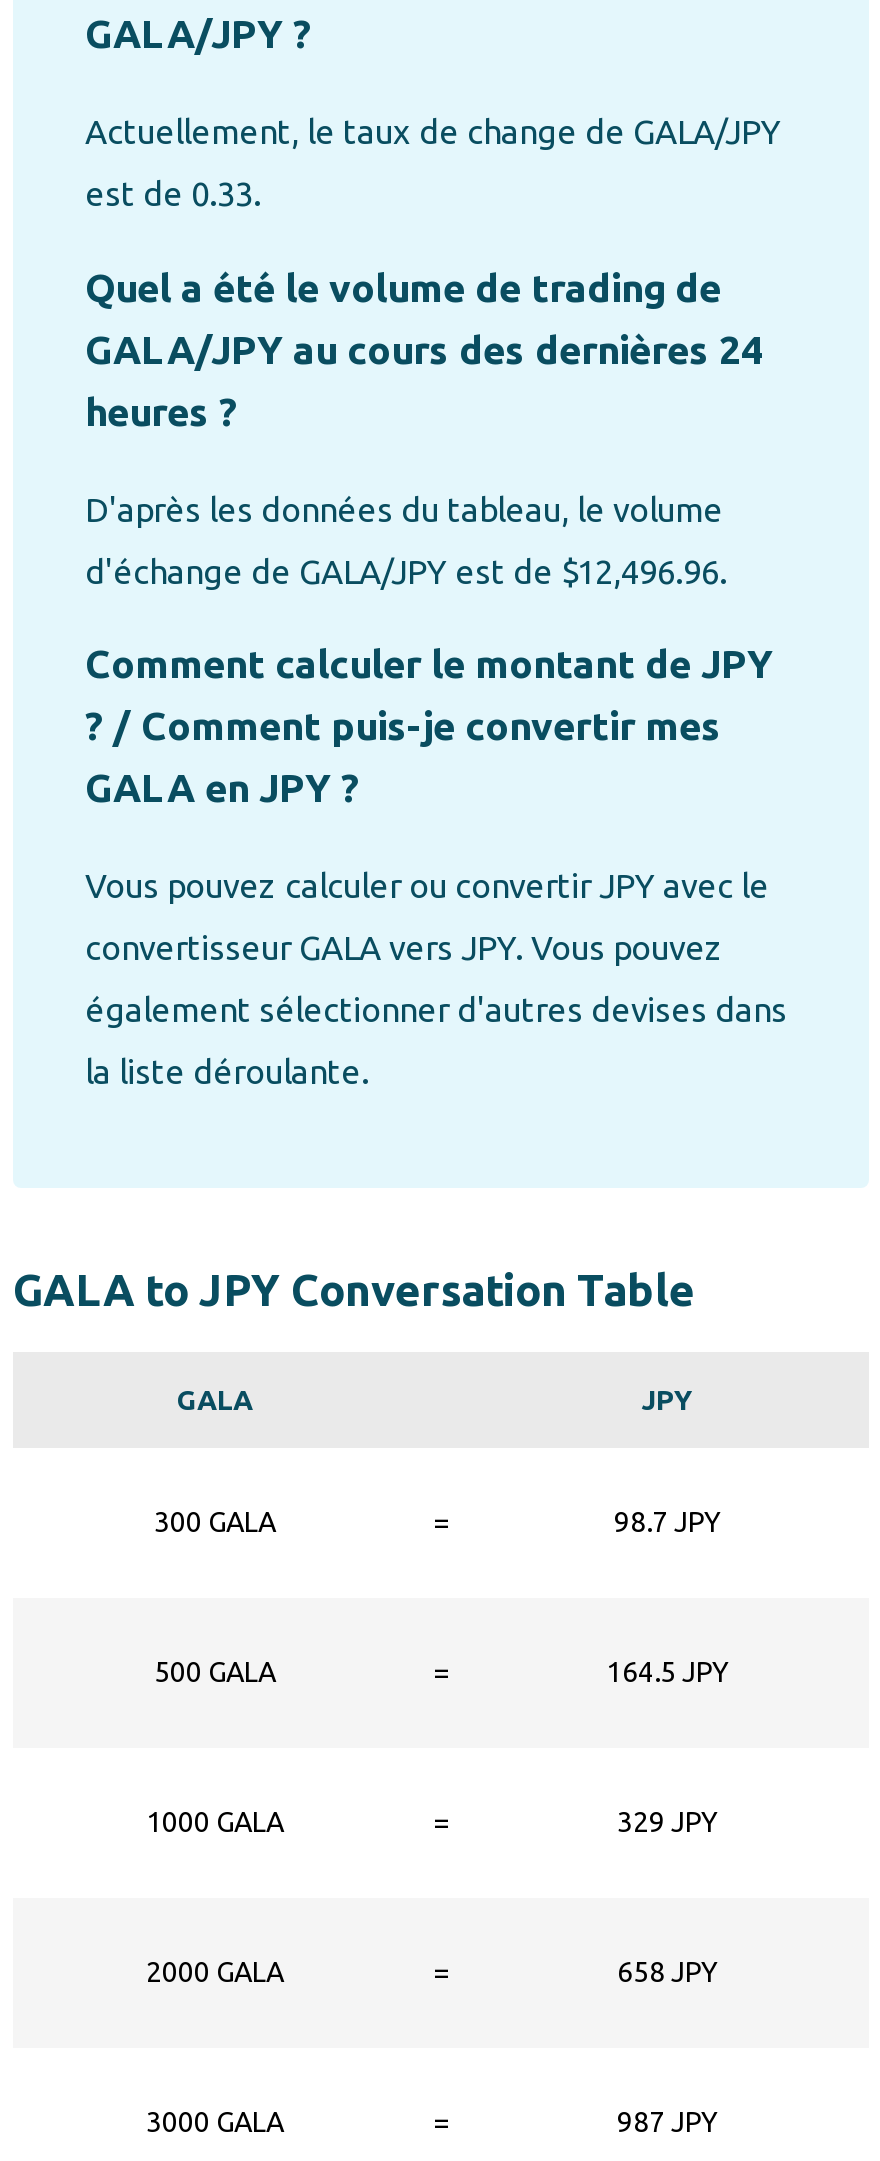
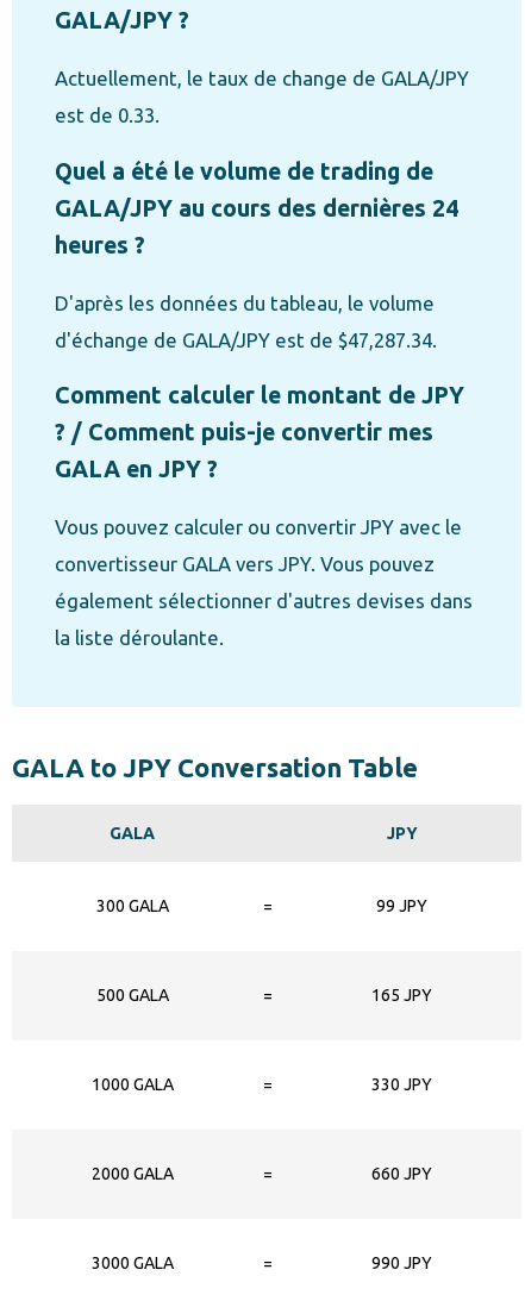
- d'échange de GALA/JPY est de $12,496.96.
+ d'échange de GALA/JPY est de $47,287.34.

- 98.7 JPY
+ 99 JPY

- 164.5 JPY
+ 165 JPY

- 329 JPY
+ 330 JPY

- 658 JPY
+ 660 JPY

- 987 JPY
+ 990 JPY
